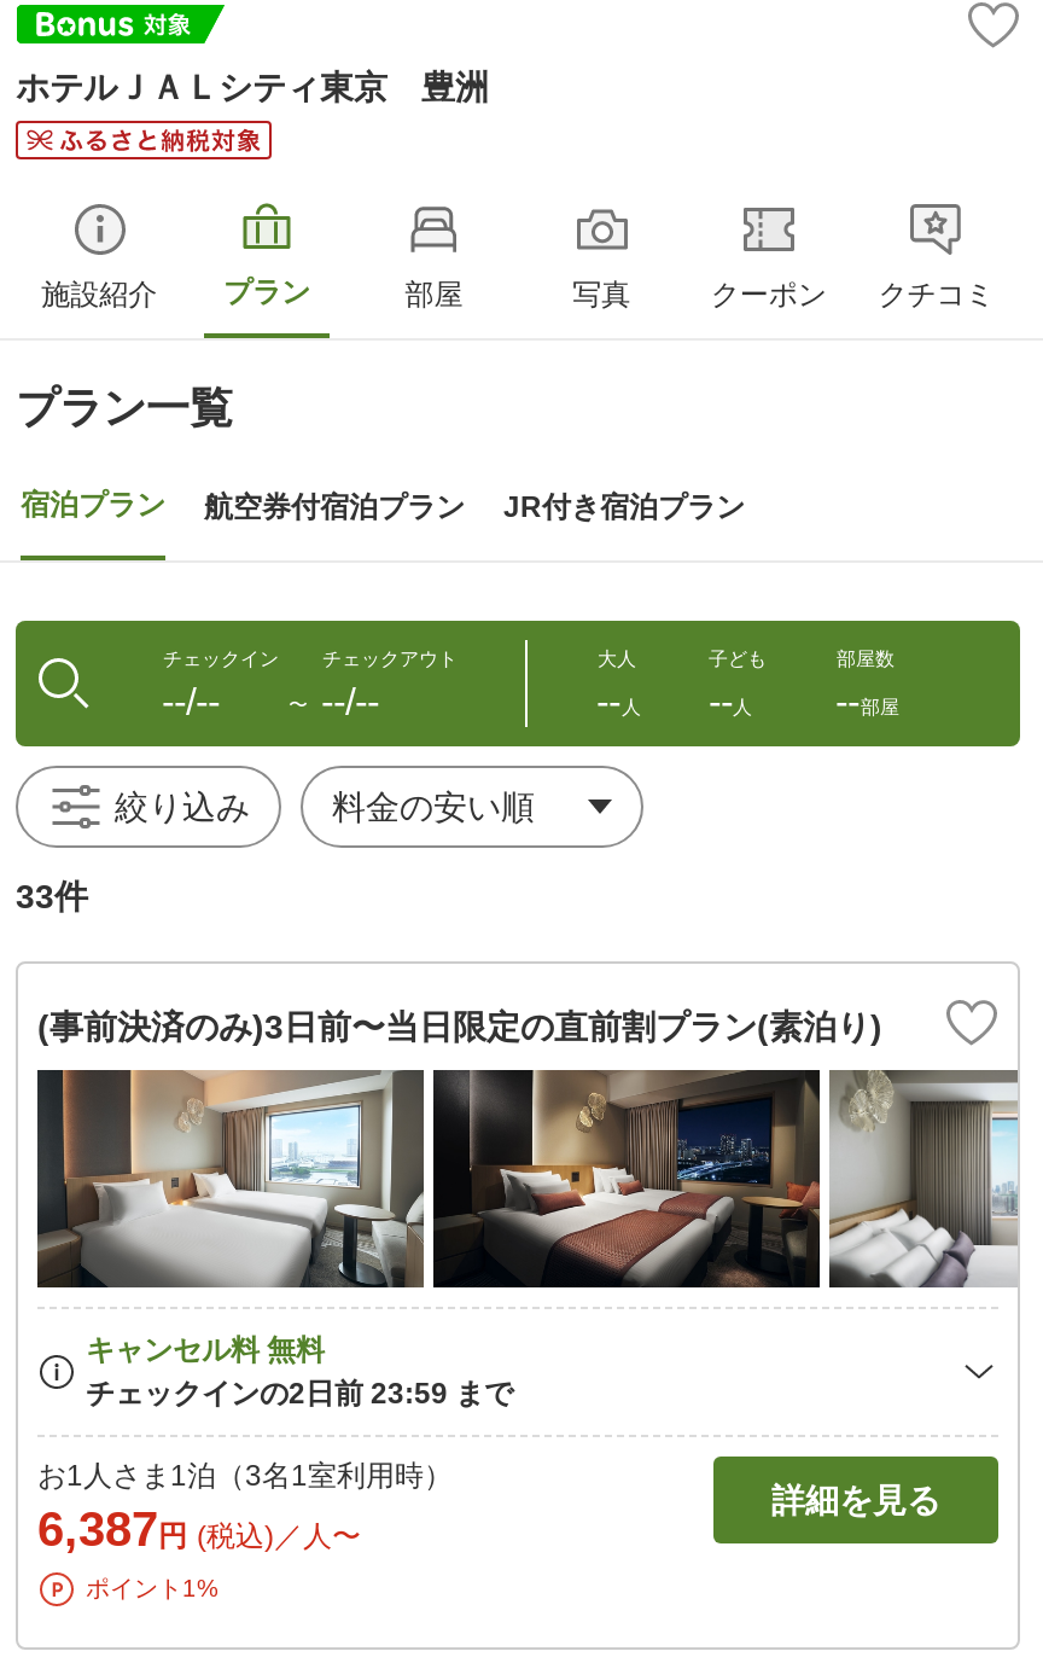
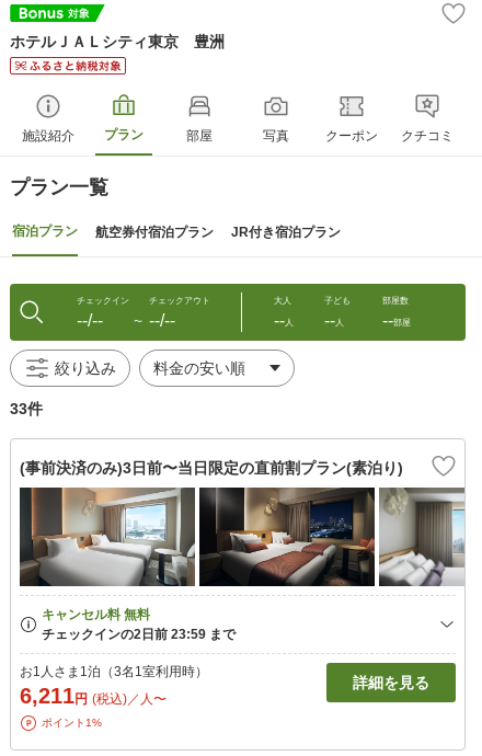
- 6,387円 (税込)／人〜
+ 6,211円 (税込)／人〜
